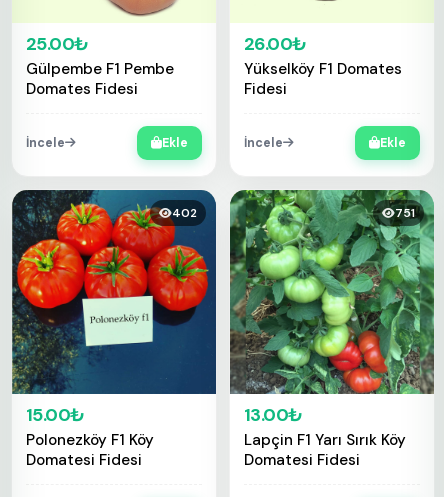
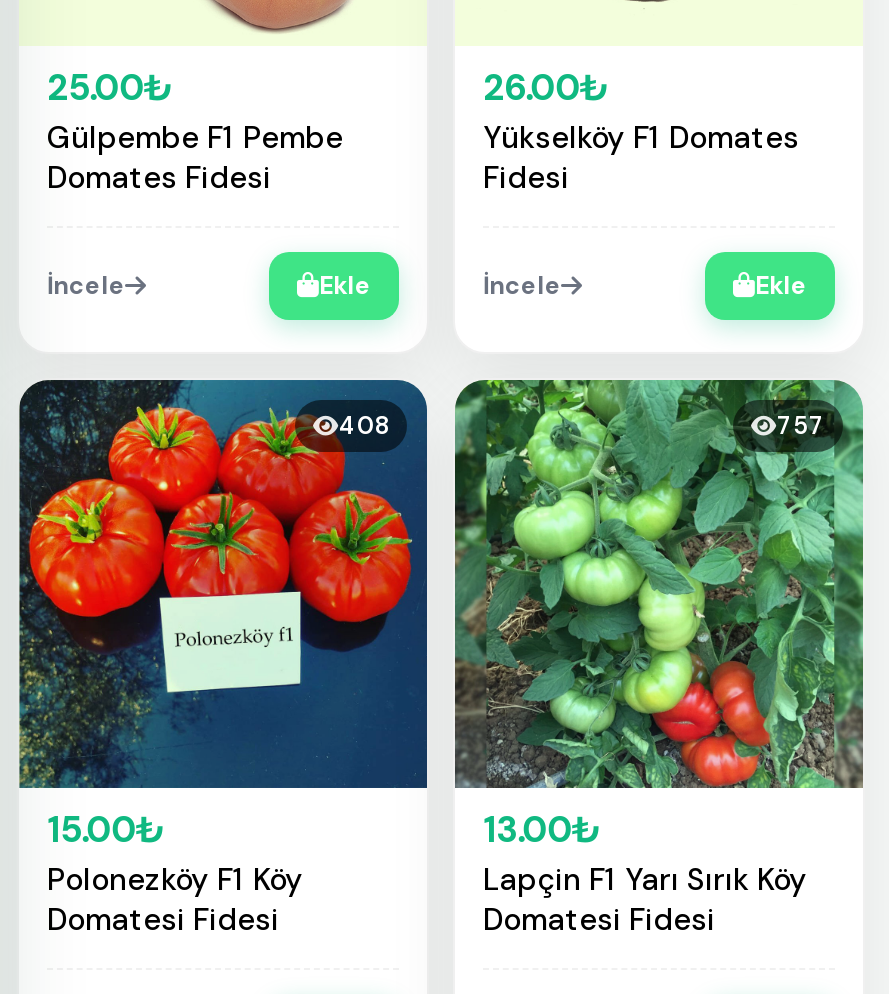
- 402
+ 408

- 751
+ 757
